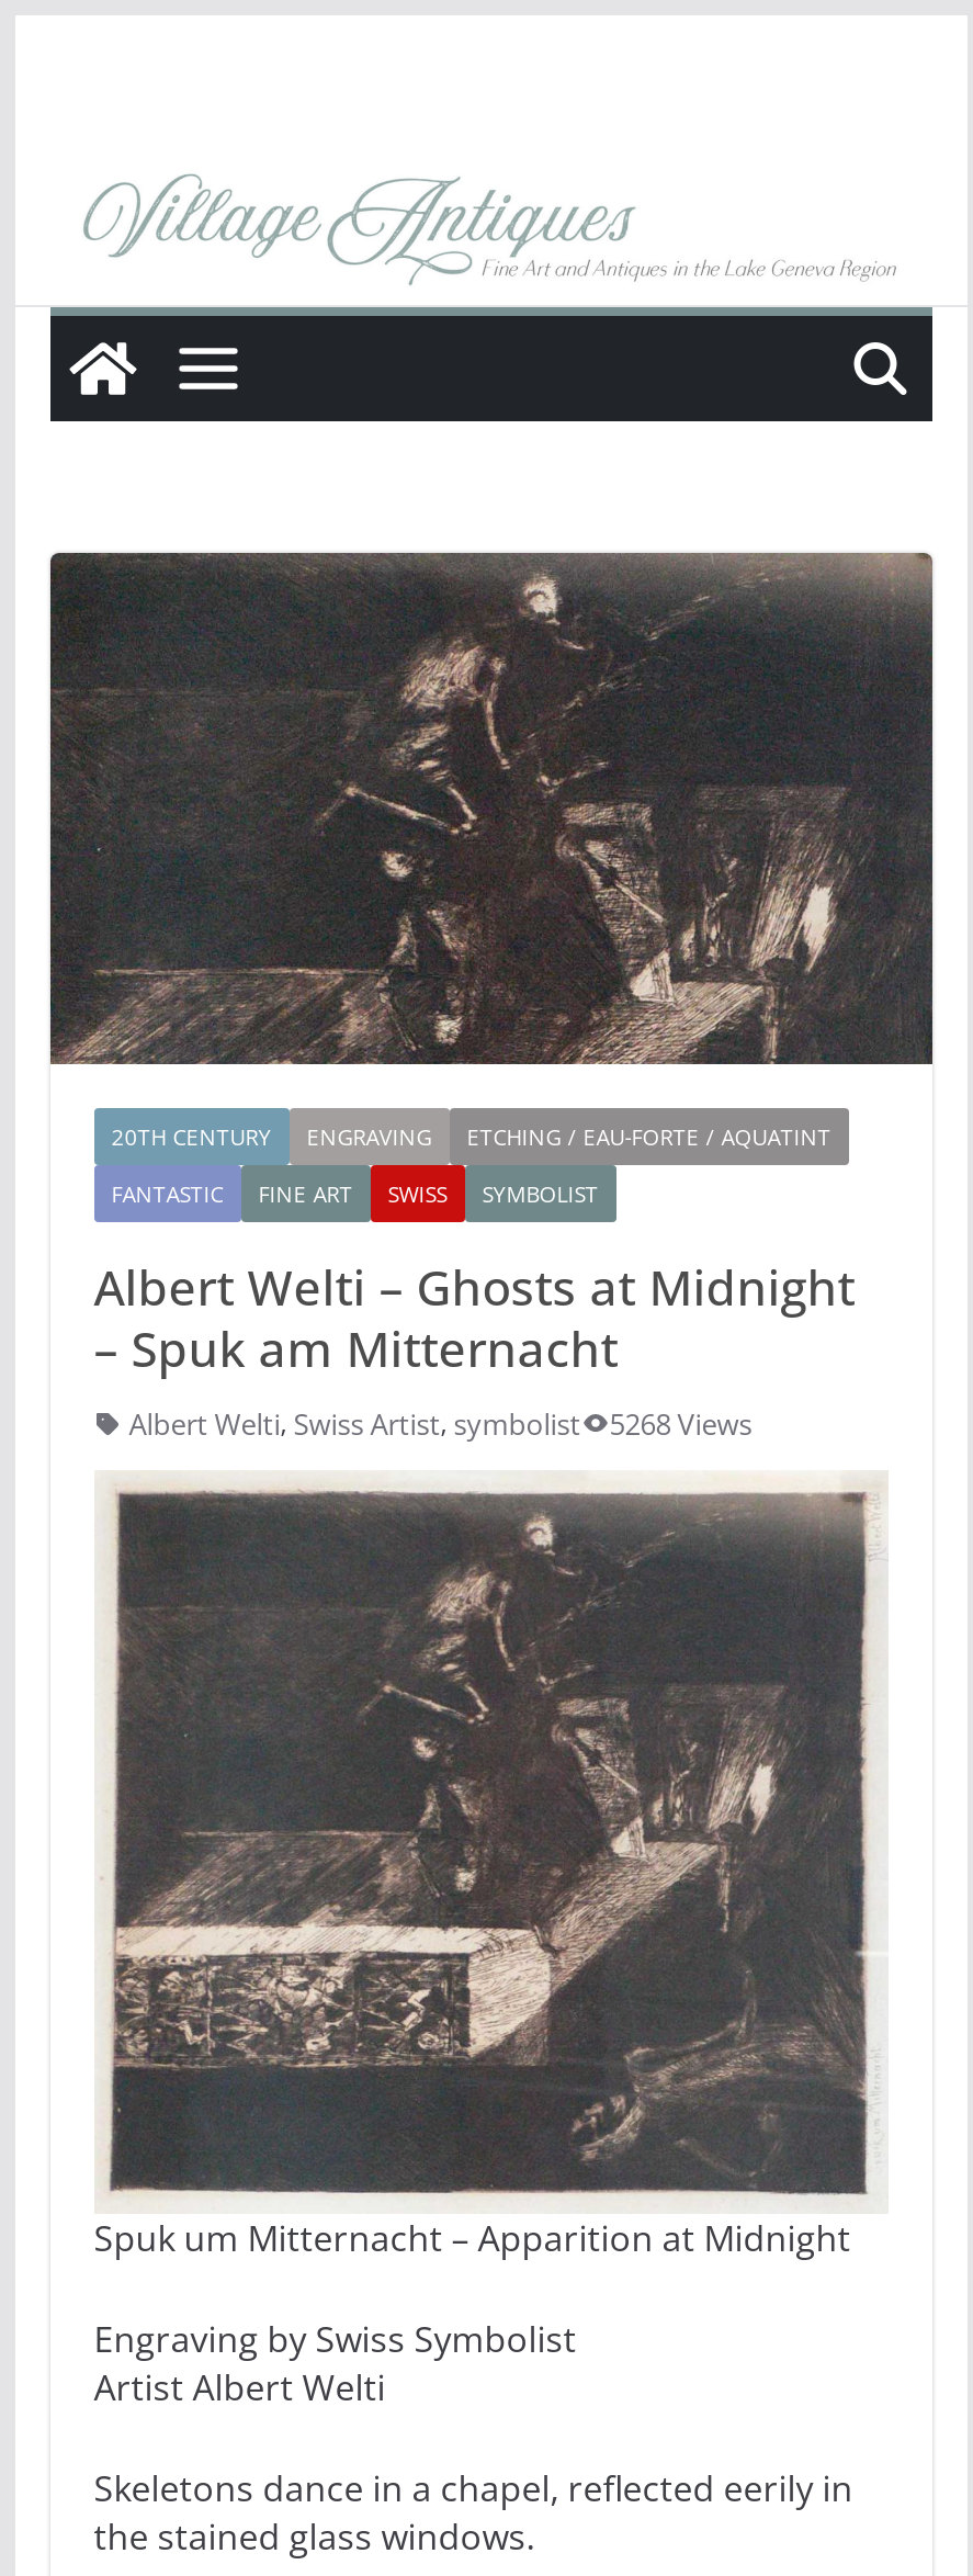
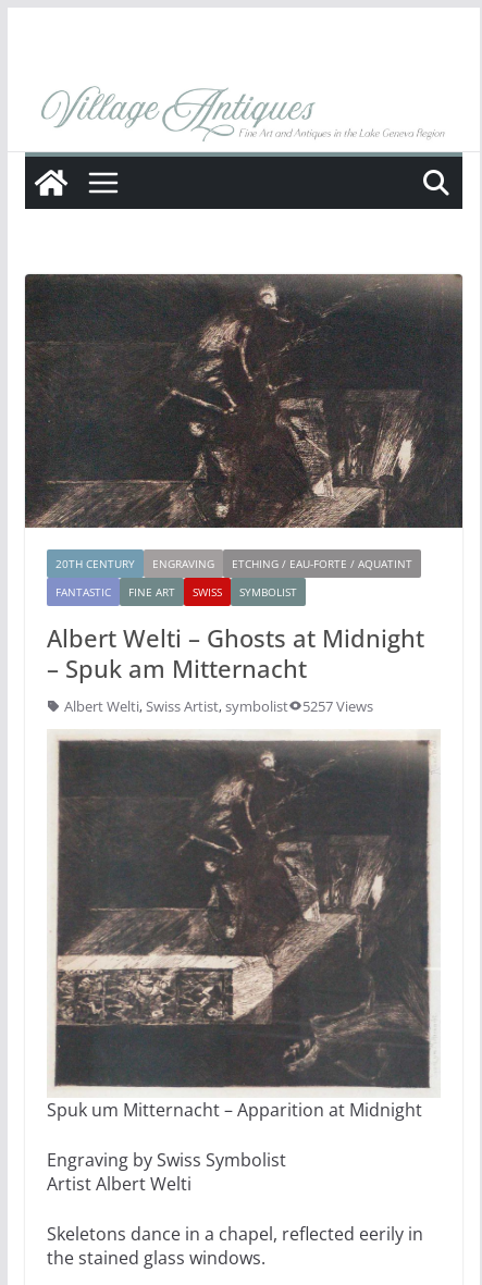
- Albert Welti, Swiss Artist, symbolist 5268 Views
+ Albert Welti, Swiss Artist, symbolist 5257 Views
